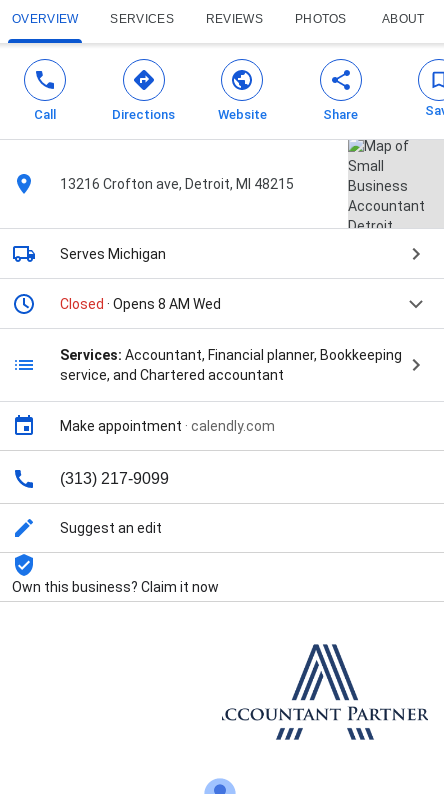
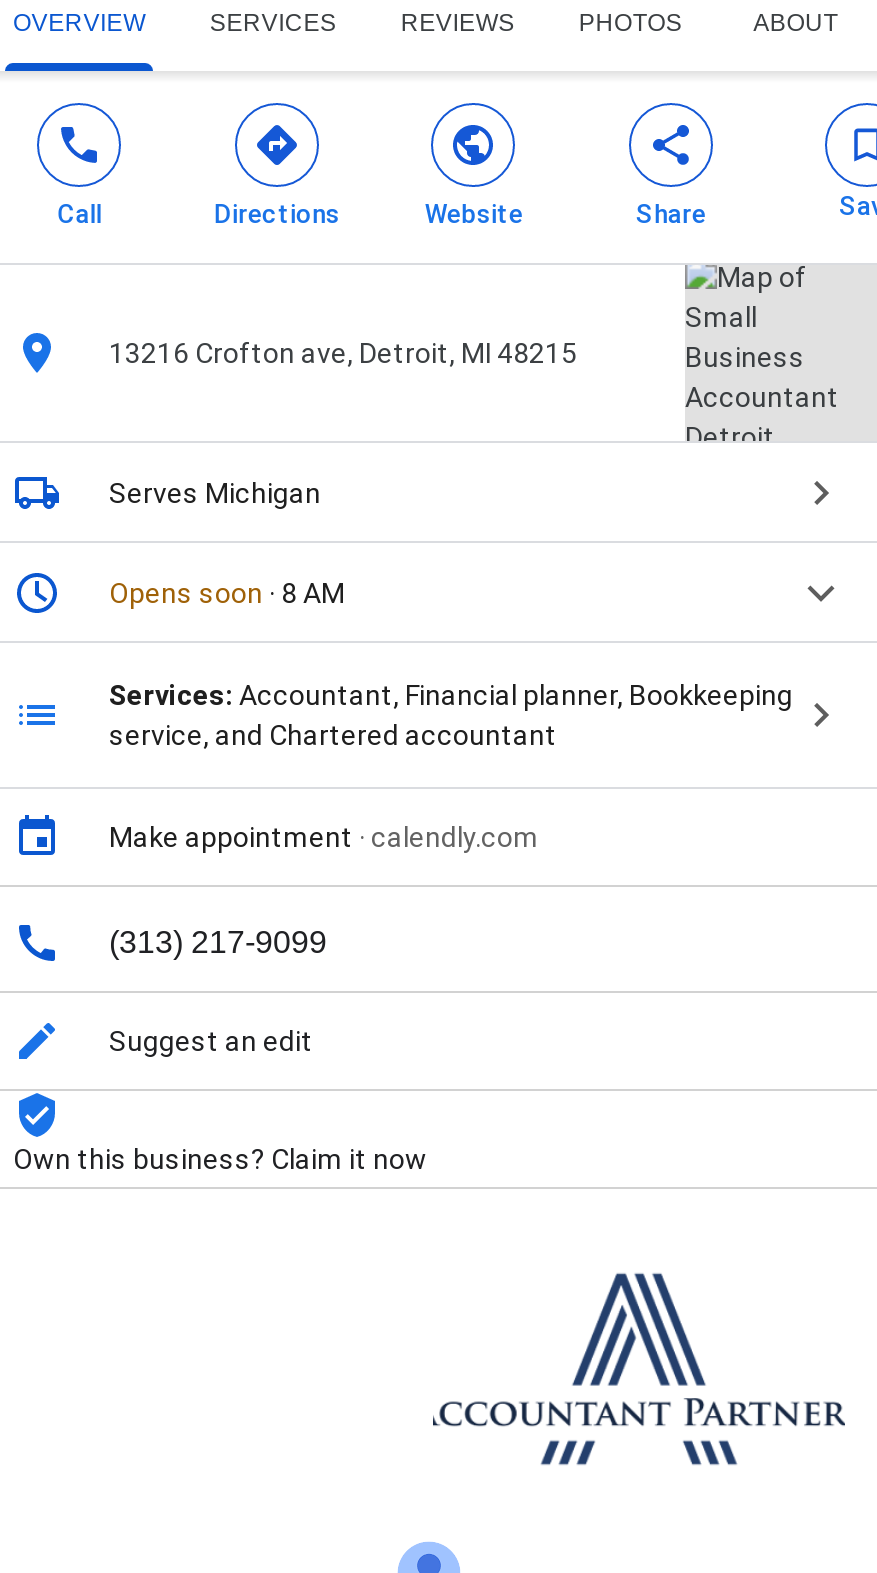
- Closed · Opens 8 AM Wed
+ Opens soon · 8 AM
